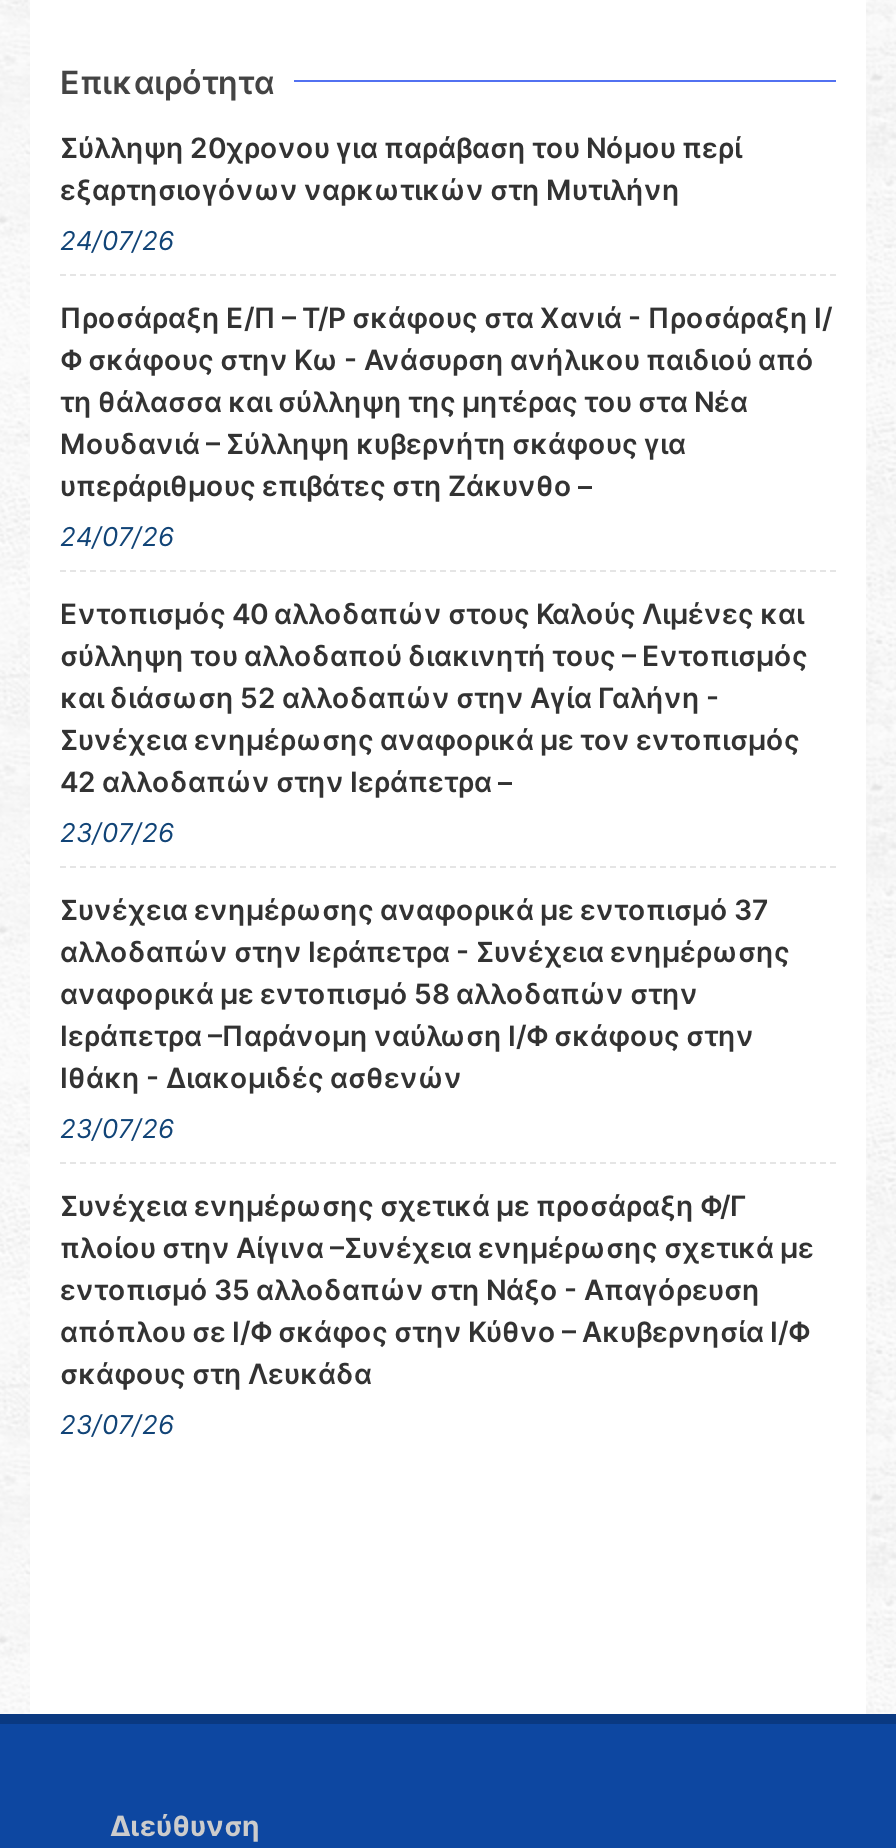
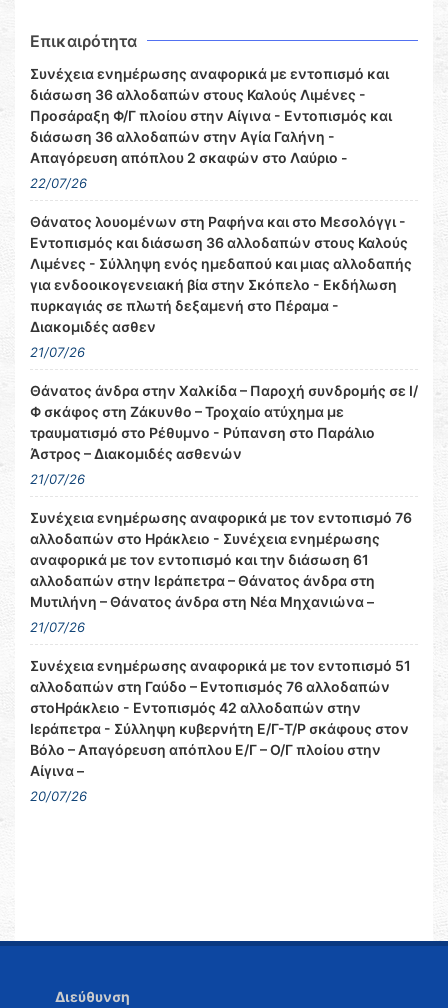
- Σύλληψη 20χρονου για παράβαση του Νόμου περί
- εξαρτησιογόνων ναρκωτικών στη Μυτιλήνη
+ Συνέχεια ενημέρωσης αναφορικά με εντοπισμό και
+ διάσωση 36 αλλοδαπών στους Καλούς Λιμένες -
+ Προσάραξη Φ/Γ πλοίου στην Αίγινα - Εντοπισμός και
+ διάσωση 36 αλλοδαπών στην Αγία Γαλήνη -
+ Απαγόρευση απόπλου 2 σκαφών στο Λαύριο -

- 24/07/26
+ 22/07/26

- Προσάραξη Ε/Π – Τ/Ρ σκάφους στα Χανιά - Προσάραξη Ι/
- Φ σκάφους στην Κω - Ανάσυρση ανήλικου παιδιού από
- τη θάλασσα και σύλληψη της μητέρας του στα Νέα
- Μουδανιά – Σύλληψη κυβερνήτη σκάφους για
- υπεράριθμους επιβάτες στη Ζάκυνθο –
+ Θάνατος λουομένων στη Ραφήνα και στο Μεσολόγγι -
+ Εντοπισμός και διάσωση 36 αλλοδαπών στους Καλούς
+ Λιμένες - Σύλληψη ενός ημεδαπού και μιας αλλοδαπής
+ για ενδοοικογενειακή βία στην Σκόπελο - Εκδήλωση
+ πυρκαγιάς σε πλωτή δεξαμενή στο Πέραμα -
+ Διακομιδές ασθεν

- 24/07/26
+ 21/07/26

- Εντοπισμός 40 αλλοδαπών στους Καλούς Λιμένες και
- σύλληψη του αλλοδαπού διακινητή τους – Εντοπισμός
- και διάσωση 52 αλλοδαπών στην Αγία Γαλήνη -
- Συνέχεια ενημέρωσης αναφορικά με τον εντοπισμός
- 42 αλλοδαπών στην Ιεράπετρα –
+ Θάνατος άνδρα στην Χαλκίδα – Παροχή συνδρομής σε Ι/
+ Φ σκάφος στη Ζάκυνθο – Τροχαίο ατύχημα με
+ τραυματισμό στο Ρέθυμνο - Ρύπανση στο Παράλιο
+ Άστρος – Διακομιδές ασθενών

- 23/07/26
+ 21/07/26

- Συνέχεια ενημέρωσης αναφορικά με εντοπισμό 37
- αλλοδαπών στην Ιεράπετρα - Συνέχεια ενημέρωσης
- αναφορικά με εντοπισμό 58 αλλοδαπών στην
- Ιεράπετρα –Παράνομη ναύλωση Ι/Φ σκάφους στην
- Ιθάκη - Διακομιδές ασθενών
+ Συνέχεια ενημέρωσης αναφορικά με τον εντοπισμό 76
+ αλλοδαπών στo Ηράκλειο - Συνέχεια ενημέρωσης
+ αναφορικά με τον εντοπισμό και την διάσωση 61
+ αλλοδαπών στην Ιεράπετρα – Θάνατος άνδρα στη
+ Μυτιλήνη – Θάνατος άνδρα στη Νέα Μηχανιώνα –

- 23/07/26
+ 21/07/26

- Συνέχεια ενημέρωσης σχετικά με προσάραξη Φ/Γ
- πλοίου στην Αίγινα –Συνέχεια ενημέρωσης σχετικά με
- εντοπισμό 35 αλλοδαπών στη Νάξο - Απαγόρευση
- απόπλου σε Ι/Φ σκάφος στην Κύθνο – Ακυβερνησία Ι/Φ
- σκάφους στη Λευκάδα
+ Συνέχεια ενημέρωσης αναφορικά με τον εντοπισμό 51
+ αλλοδαπών στη Γαύδο – Εντοπισμός 76 αλλοδαπών
+ στoΗράκλειο - Εντοπισμός 42 αλλοδαπών στην
+ Ιεράπετρα - Σύλληψη κυβερνήτη Ε/Γ-Τ/Ρ σκάφους στον
+ Βόλο – Απαγόρευση απόπλου Ε/Γ – Ο/Γ πλοίου στην
+ Αίγινα –

- 23/07/26
+ 20/07/26
